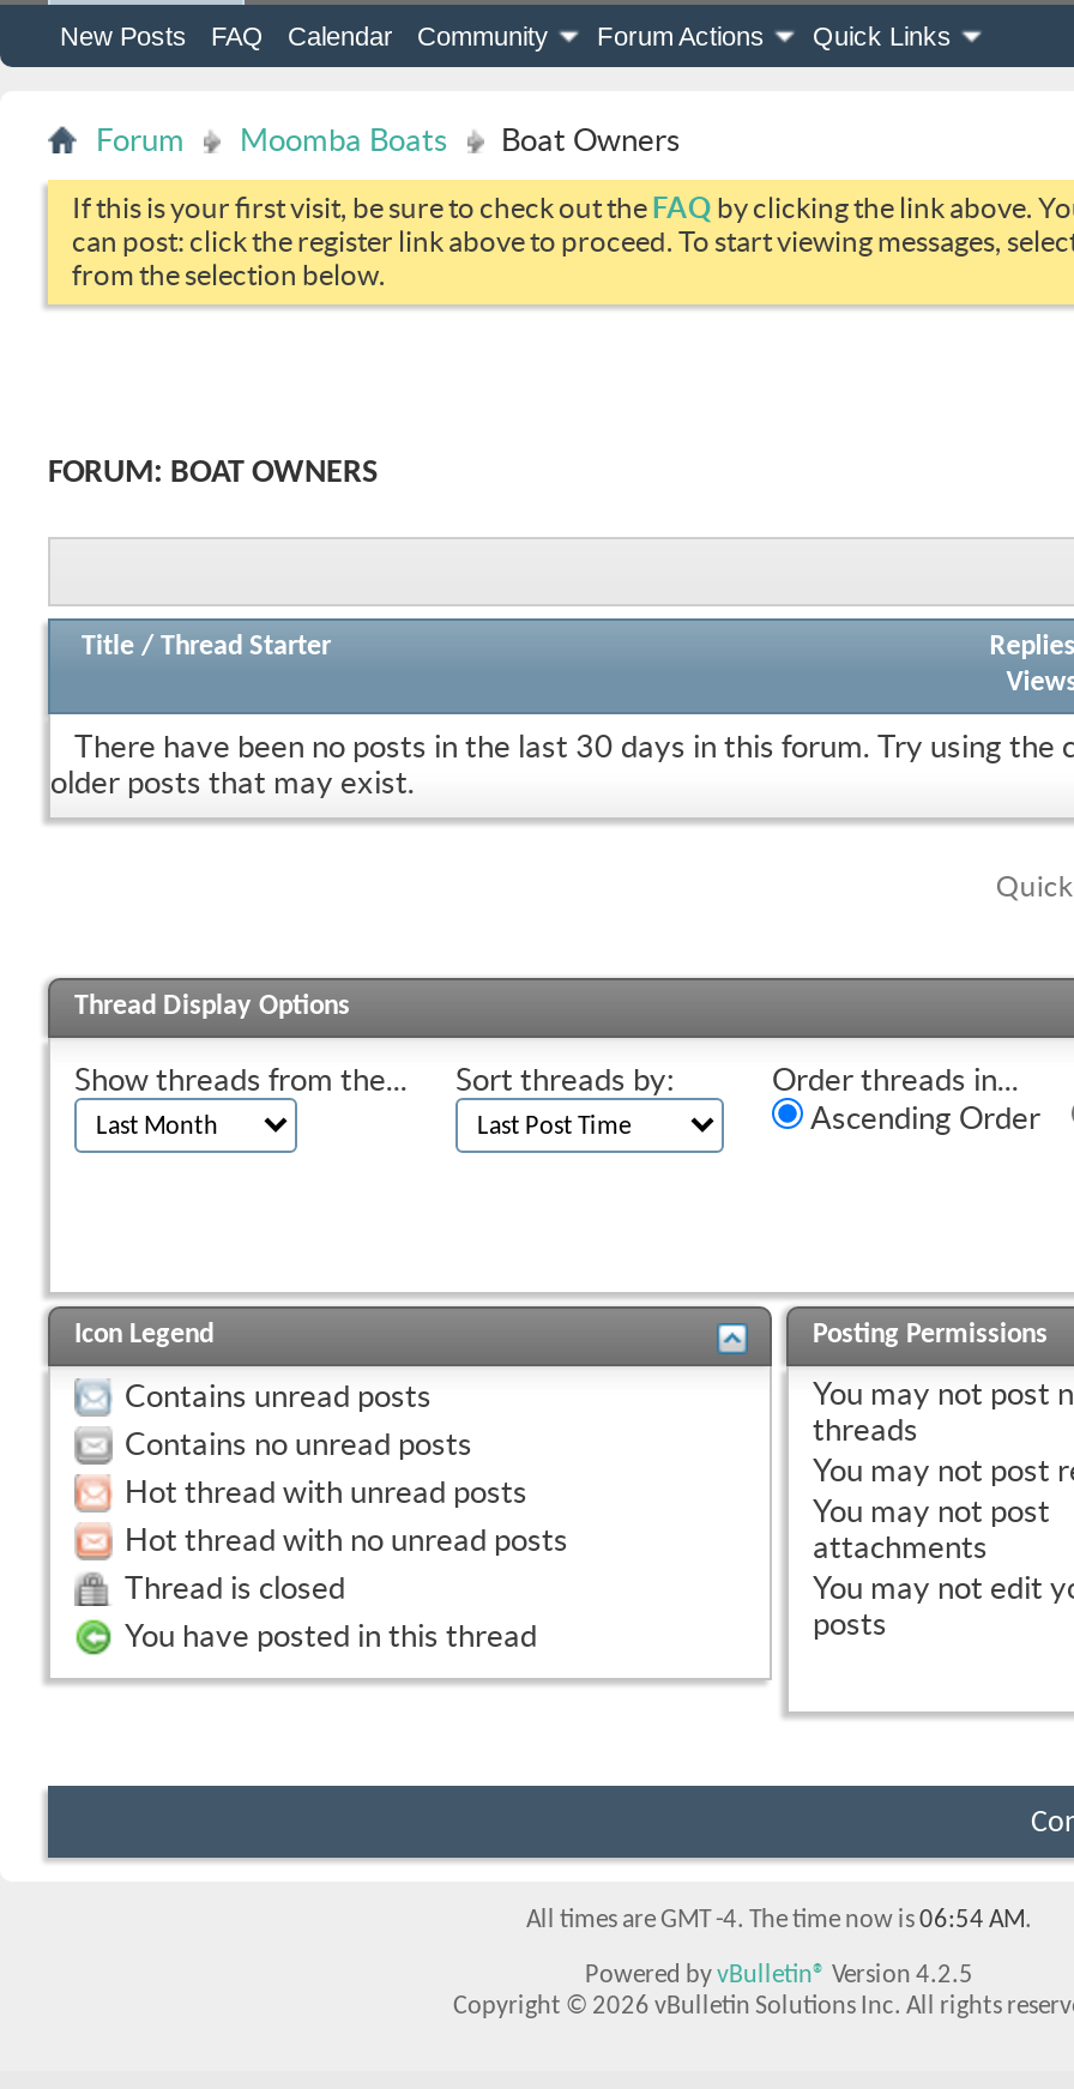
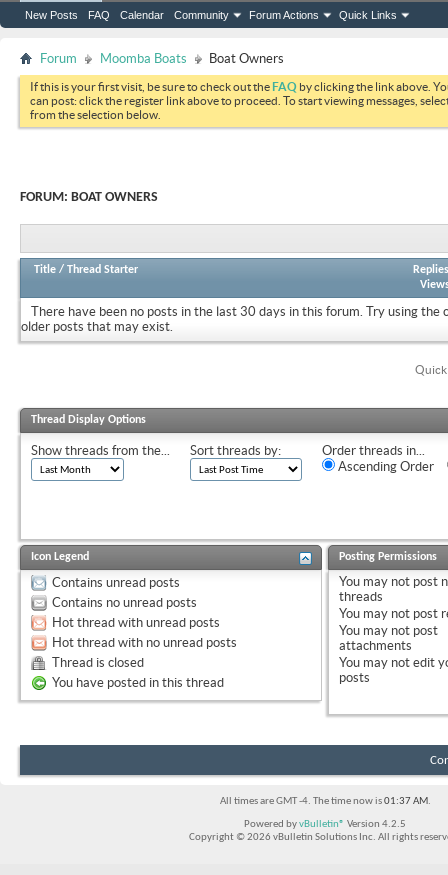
- All times are GMT -4. The time now is 06:54 AM.
+ All times are GMT -4. The time now is 01:37 AM.
